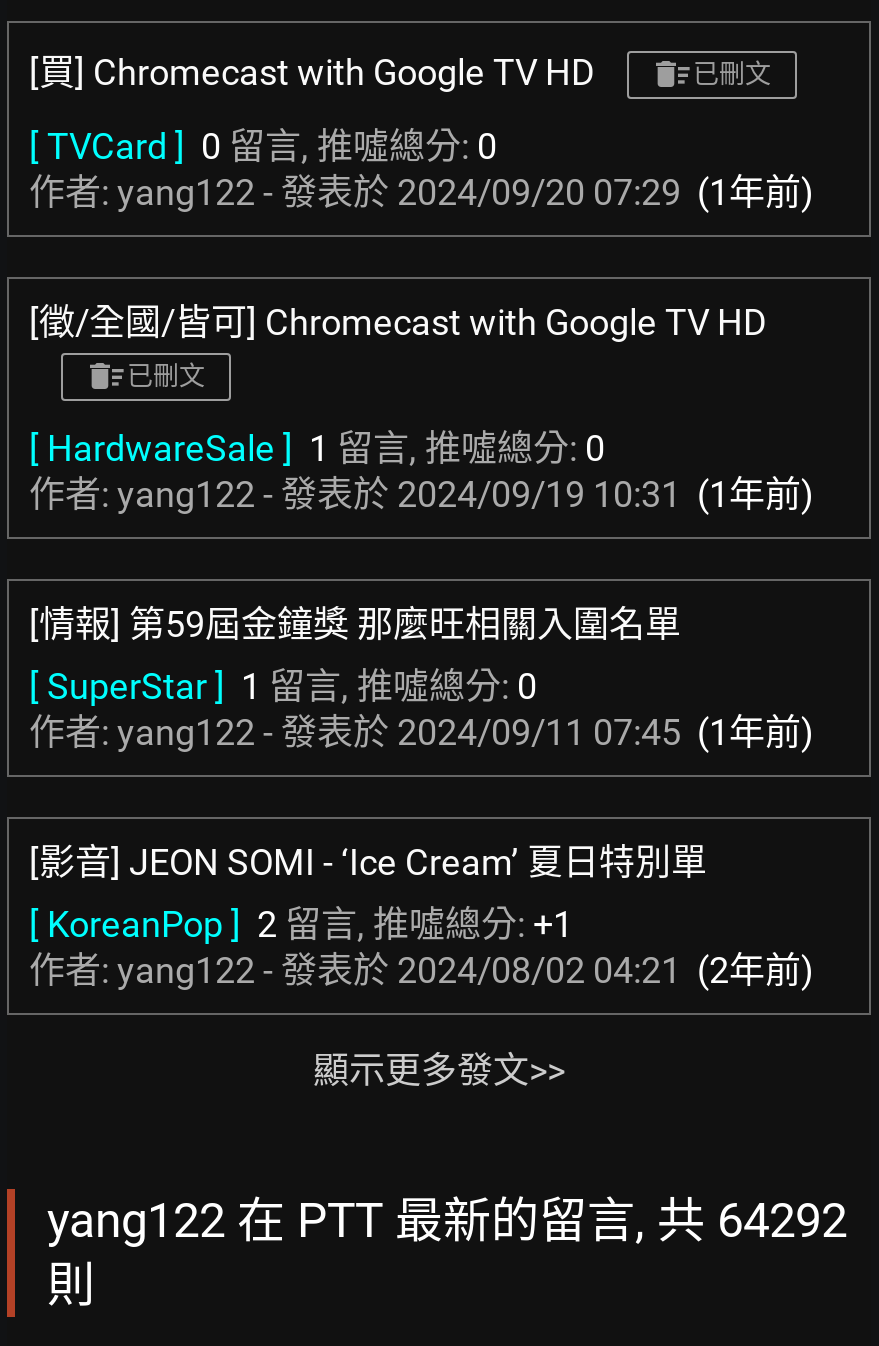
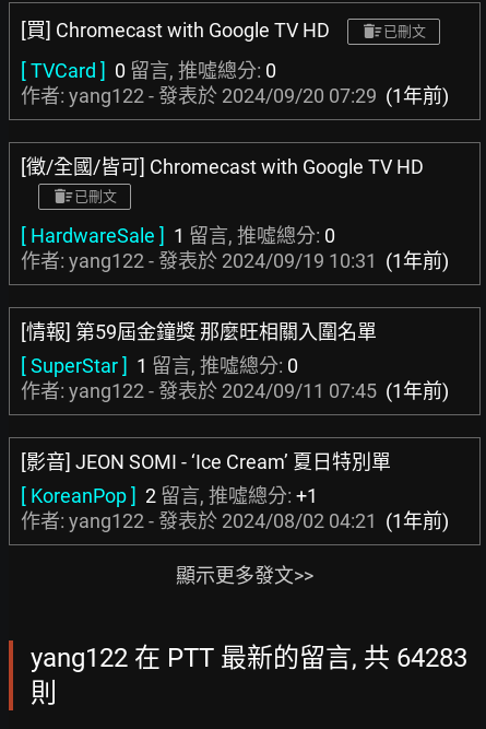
- 作者: yang122 - 發表於2024/08/02 04:21 (2年前)
+ 作者: yang122 - 發表於2024/08/02 04:21 (1年前)

- yang122 在 PTT 最新的留言, 共 64292
+ yang122 在 PTT 最新的留言, 共 64283
